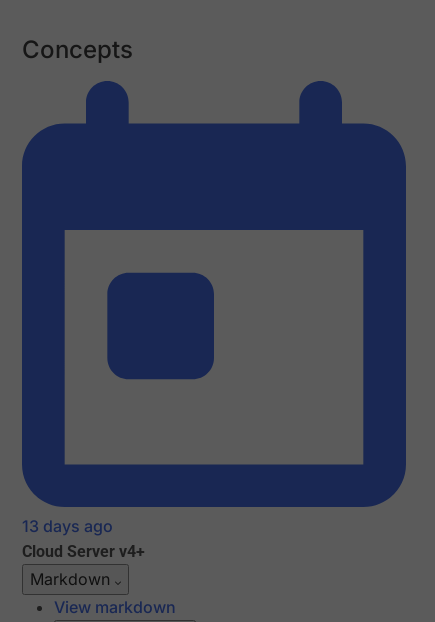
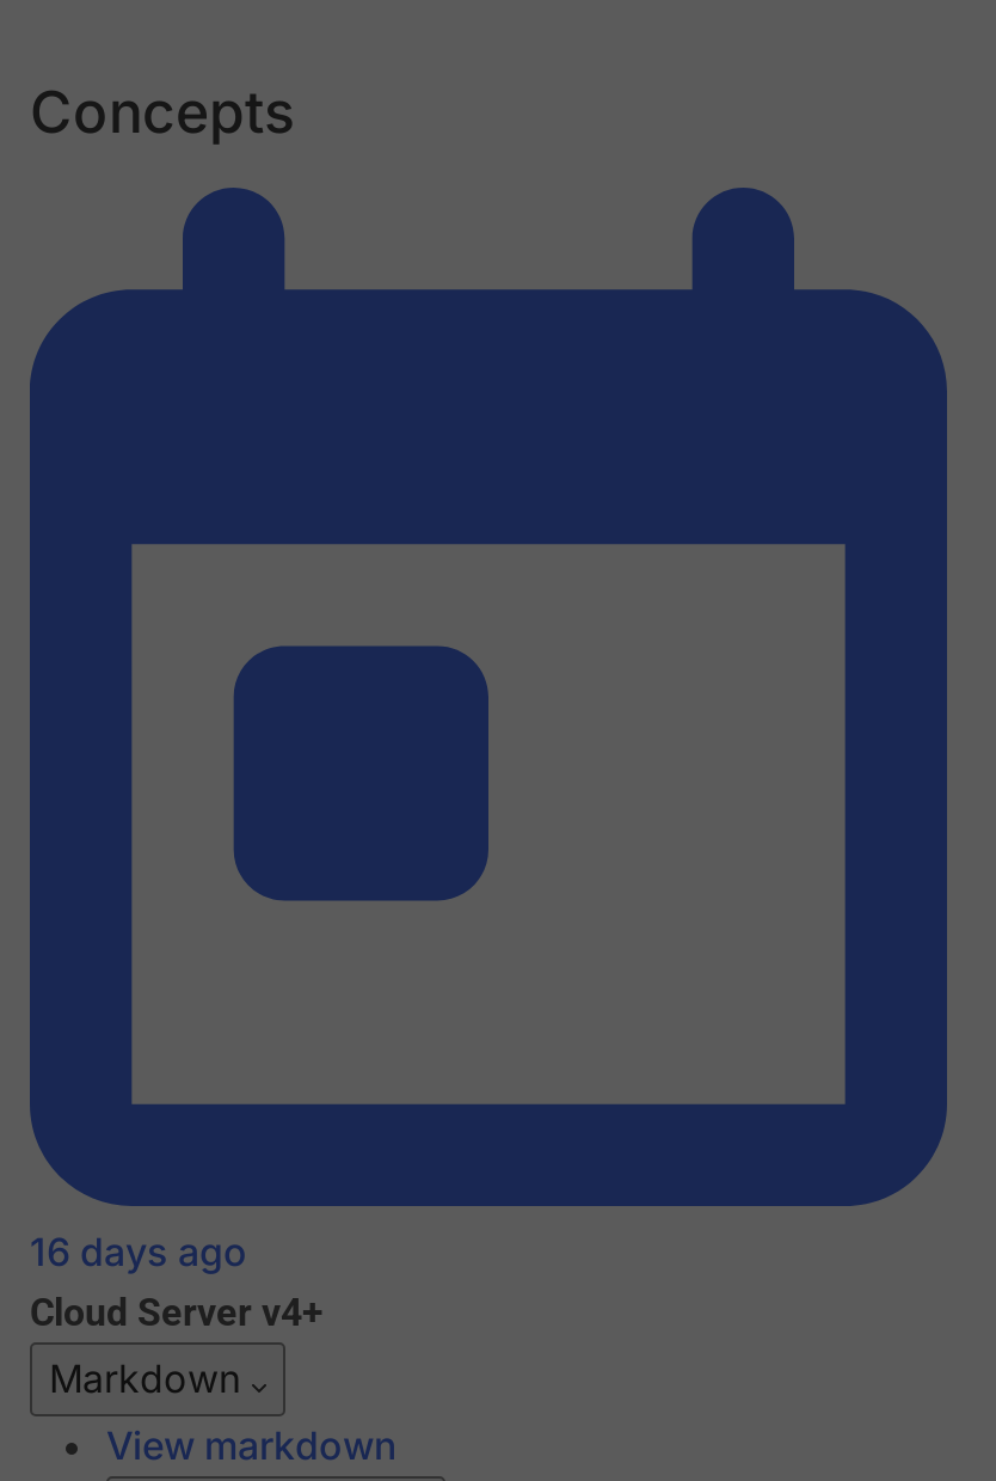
- 13 days ago
+ 16 days ago
